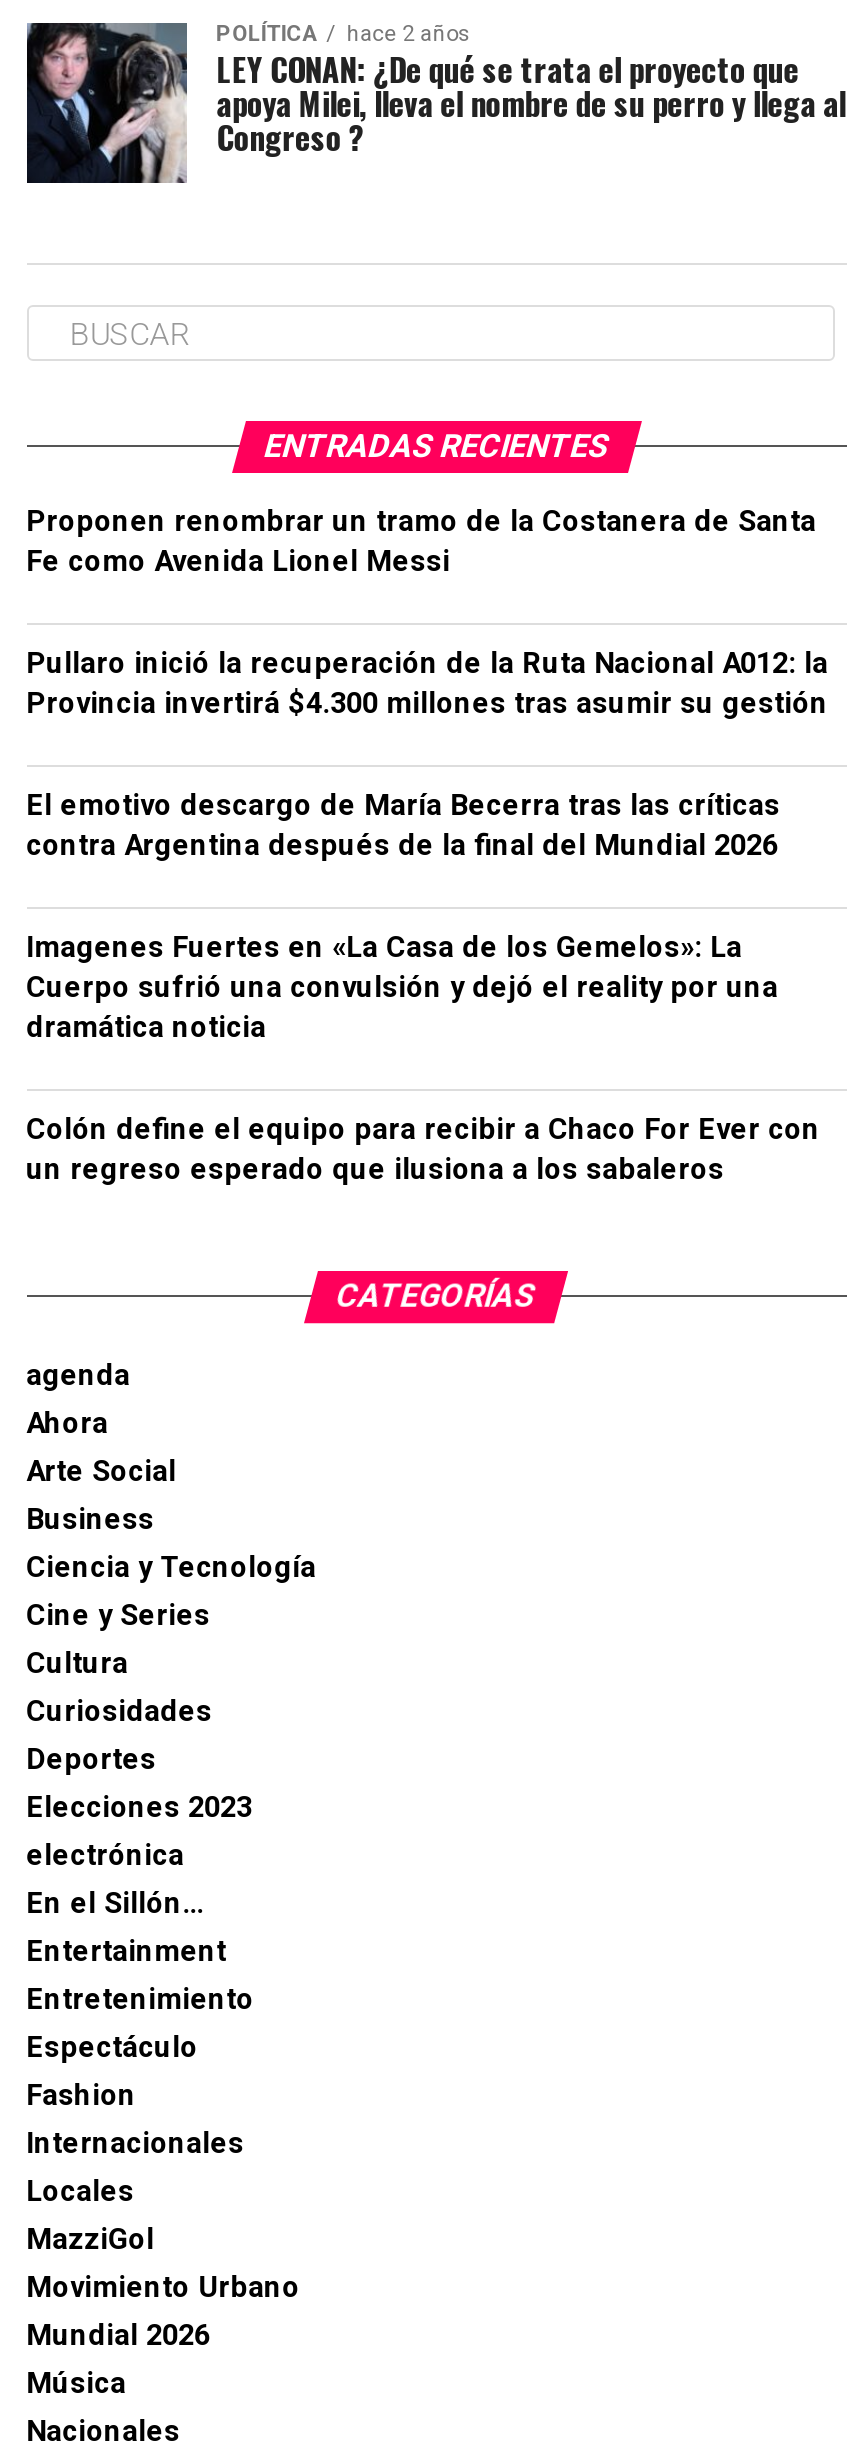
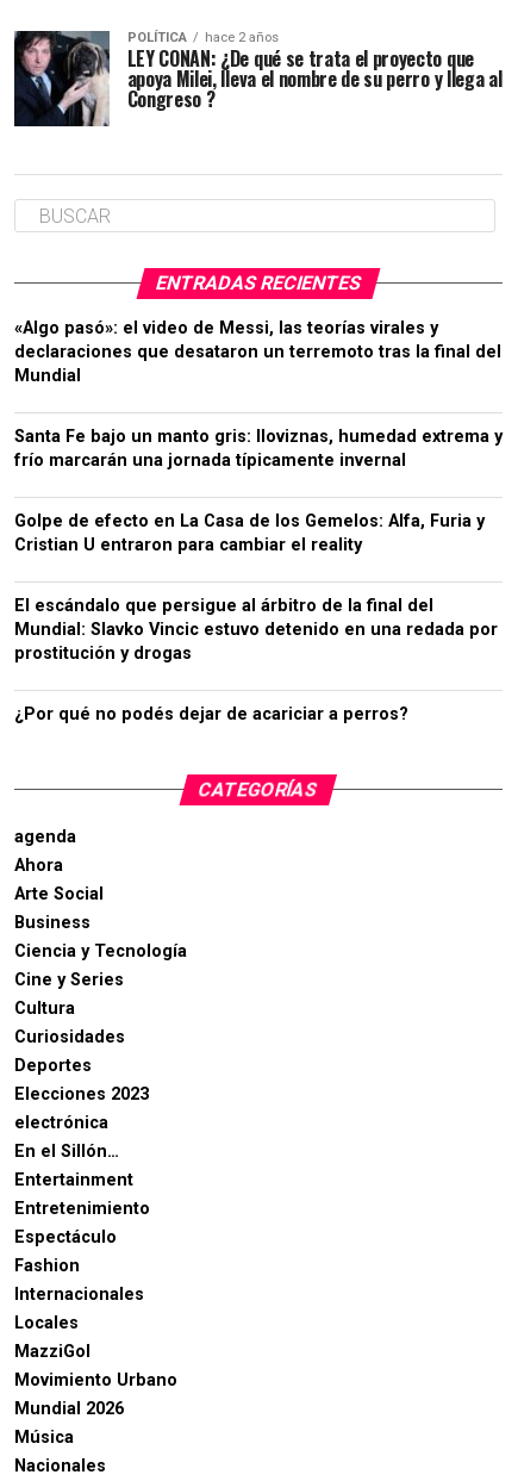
- Proponen renombrar un tramo de la Costanera de Santa
- Fe como Avenida Lionel Messi
+ «Algo pasó»: el video de Messi, las teorías virales y
+ declaraciones que desataron un terremoto tras la final del
+ Mundial

- Pullaro inició la recuperación de la Ruta Nacional A012: la
- Provincia invertirá $4.300 millones tras asumir su gestión
+ Santa Fe bajo un manto gris: lloviznas, humedad extrema y
+ frío marcarán una jornada típicamente invernal

- El emotivo descargo de María Becerra tras las críticas
- contra Argentina después de la final del Mundial 2026
+ Golpe de efecto en La Casa de los Gemelos: Alfa, Furia y
+ Cristian U entraron para cambiar el reality

- Imagenes Fuertes en «La Casa de los Gemelos»: La
- Cuerpo sufrió una convulsión y dejó el reality por una
- dramática noticia
+ El escándalo que persigue al árbitro de la final del
+ Mundial: Slavko Vincic estuvo detenido en una redada por
+ prostitución y drogas

- Colón define el equipo para recibir a Chaco For Ever con
- un regreso esperado que ilusiona a los sabaleros
+ ¿Por qué no podés dejar de acariciar a perros?
